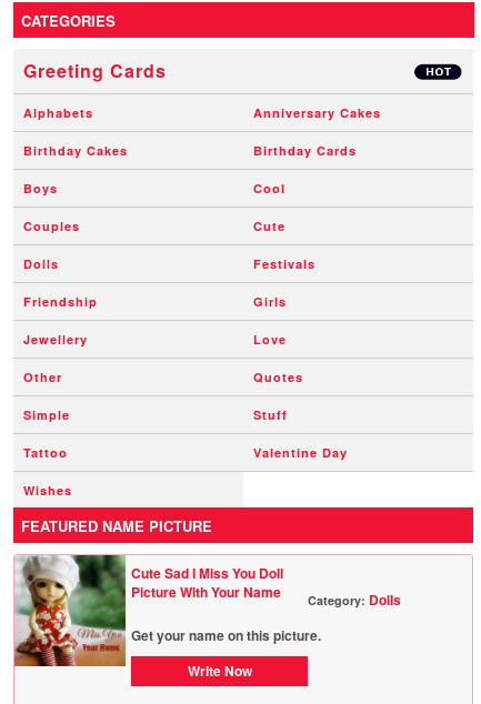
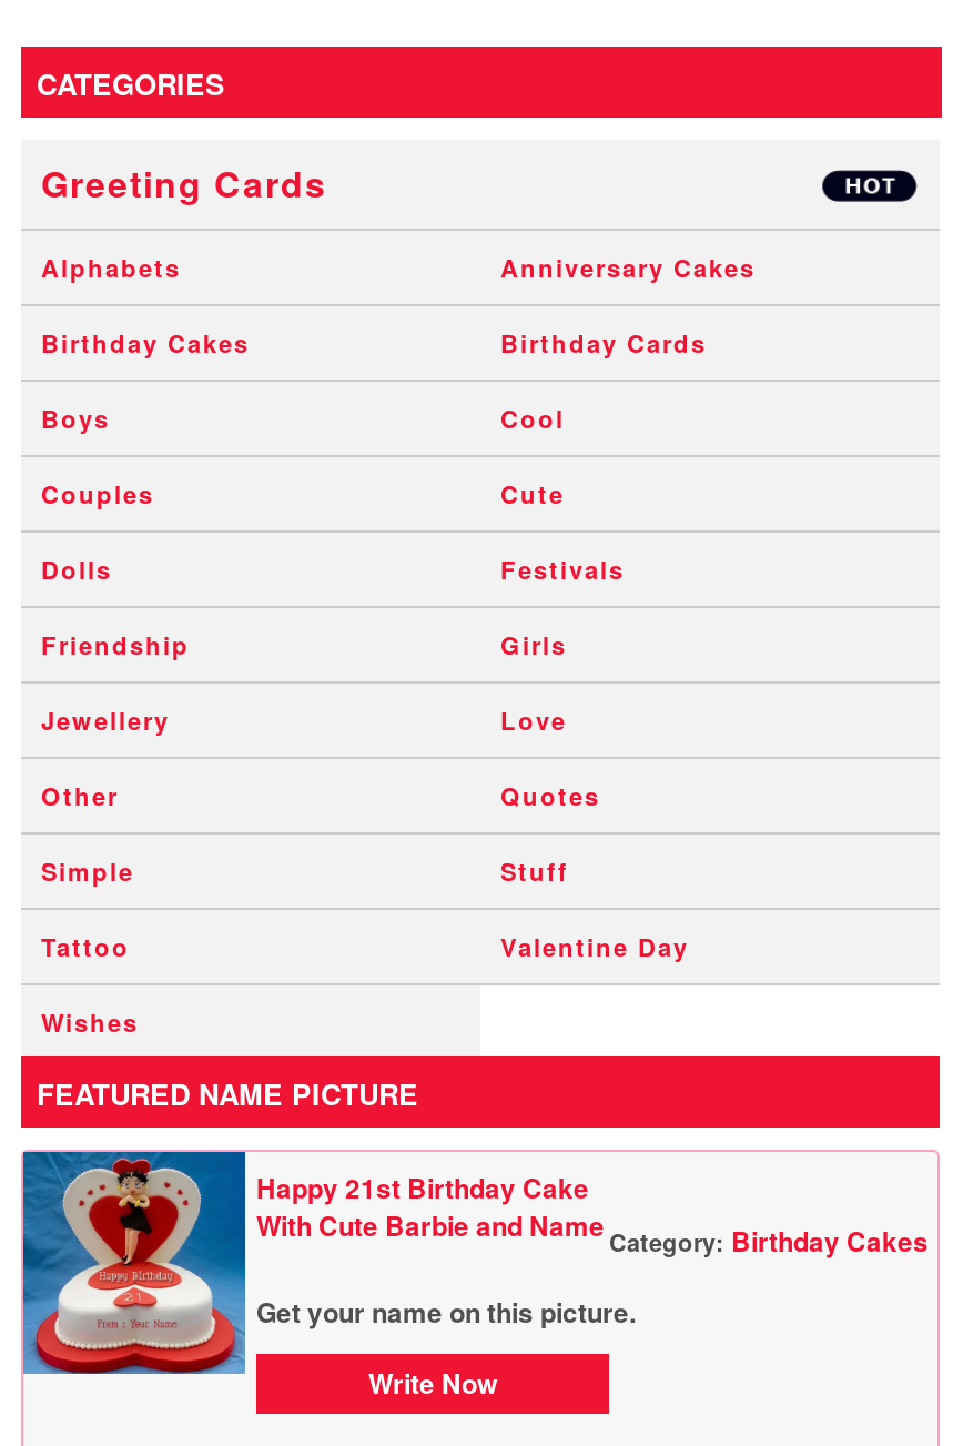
- [image]
- Cute Sad I Miss You Doll
- Picture With Your Name
- Category: Dolls
+ [image]
+ Happy 21st Birthday Cake
+ With Cute Barbie and Name Category: Birthday Cakes
